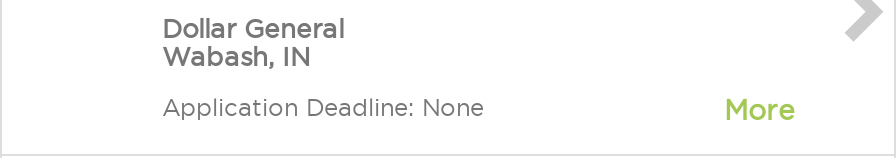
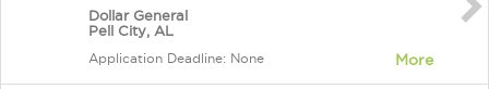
- Wabash, IN
+ Pell City, AL
